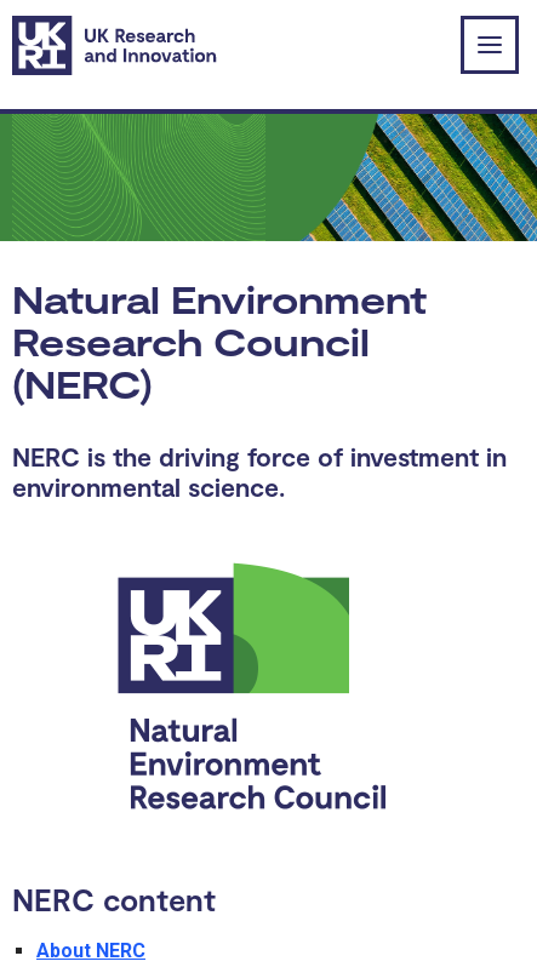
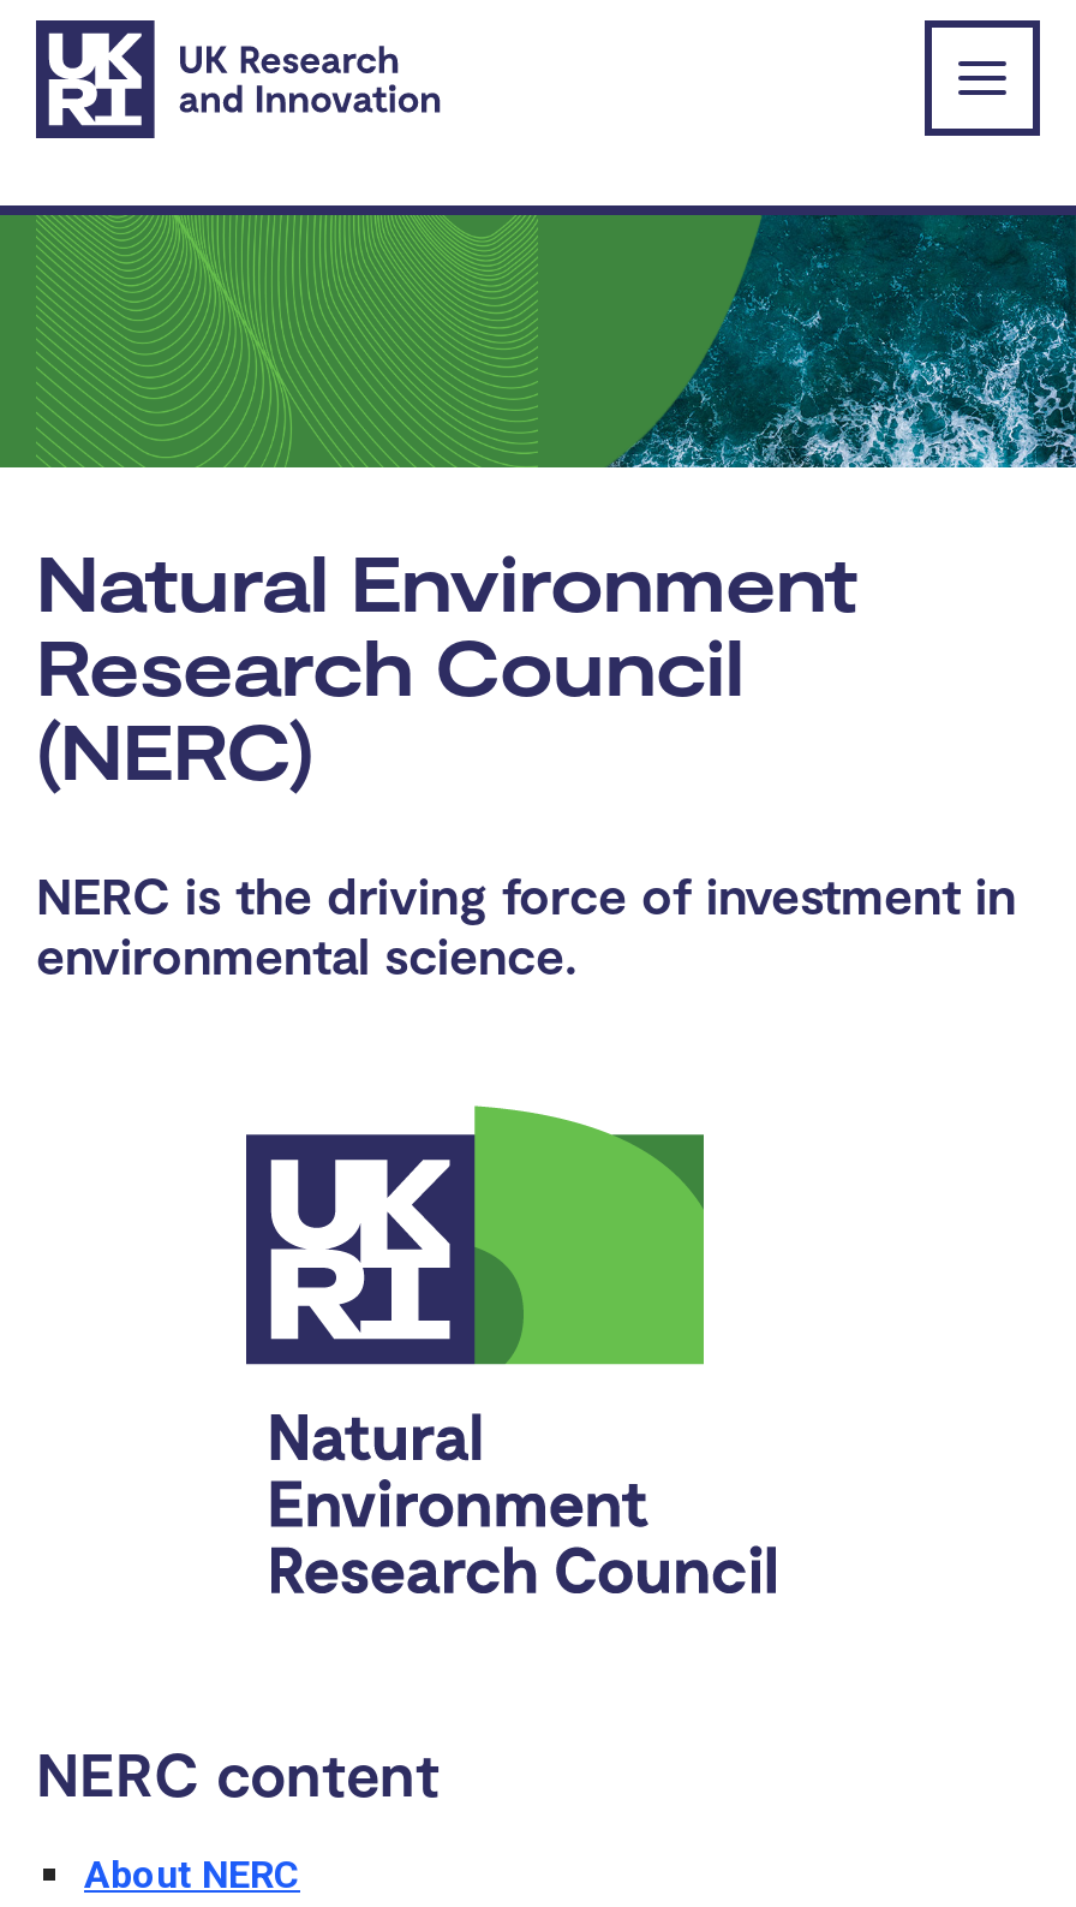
- [image]
+ [image]
